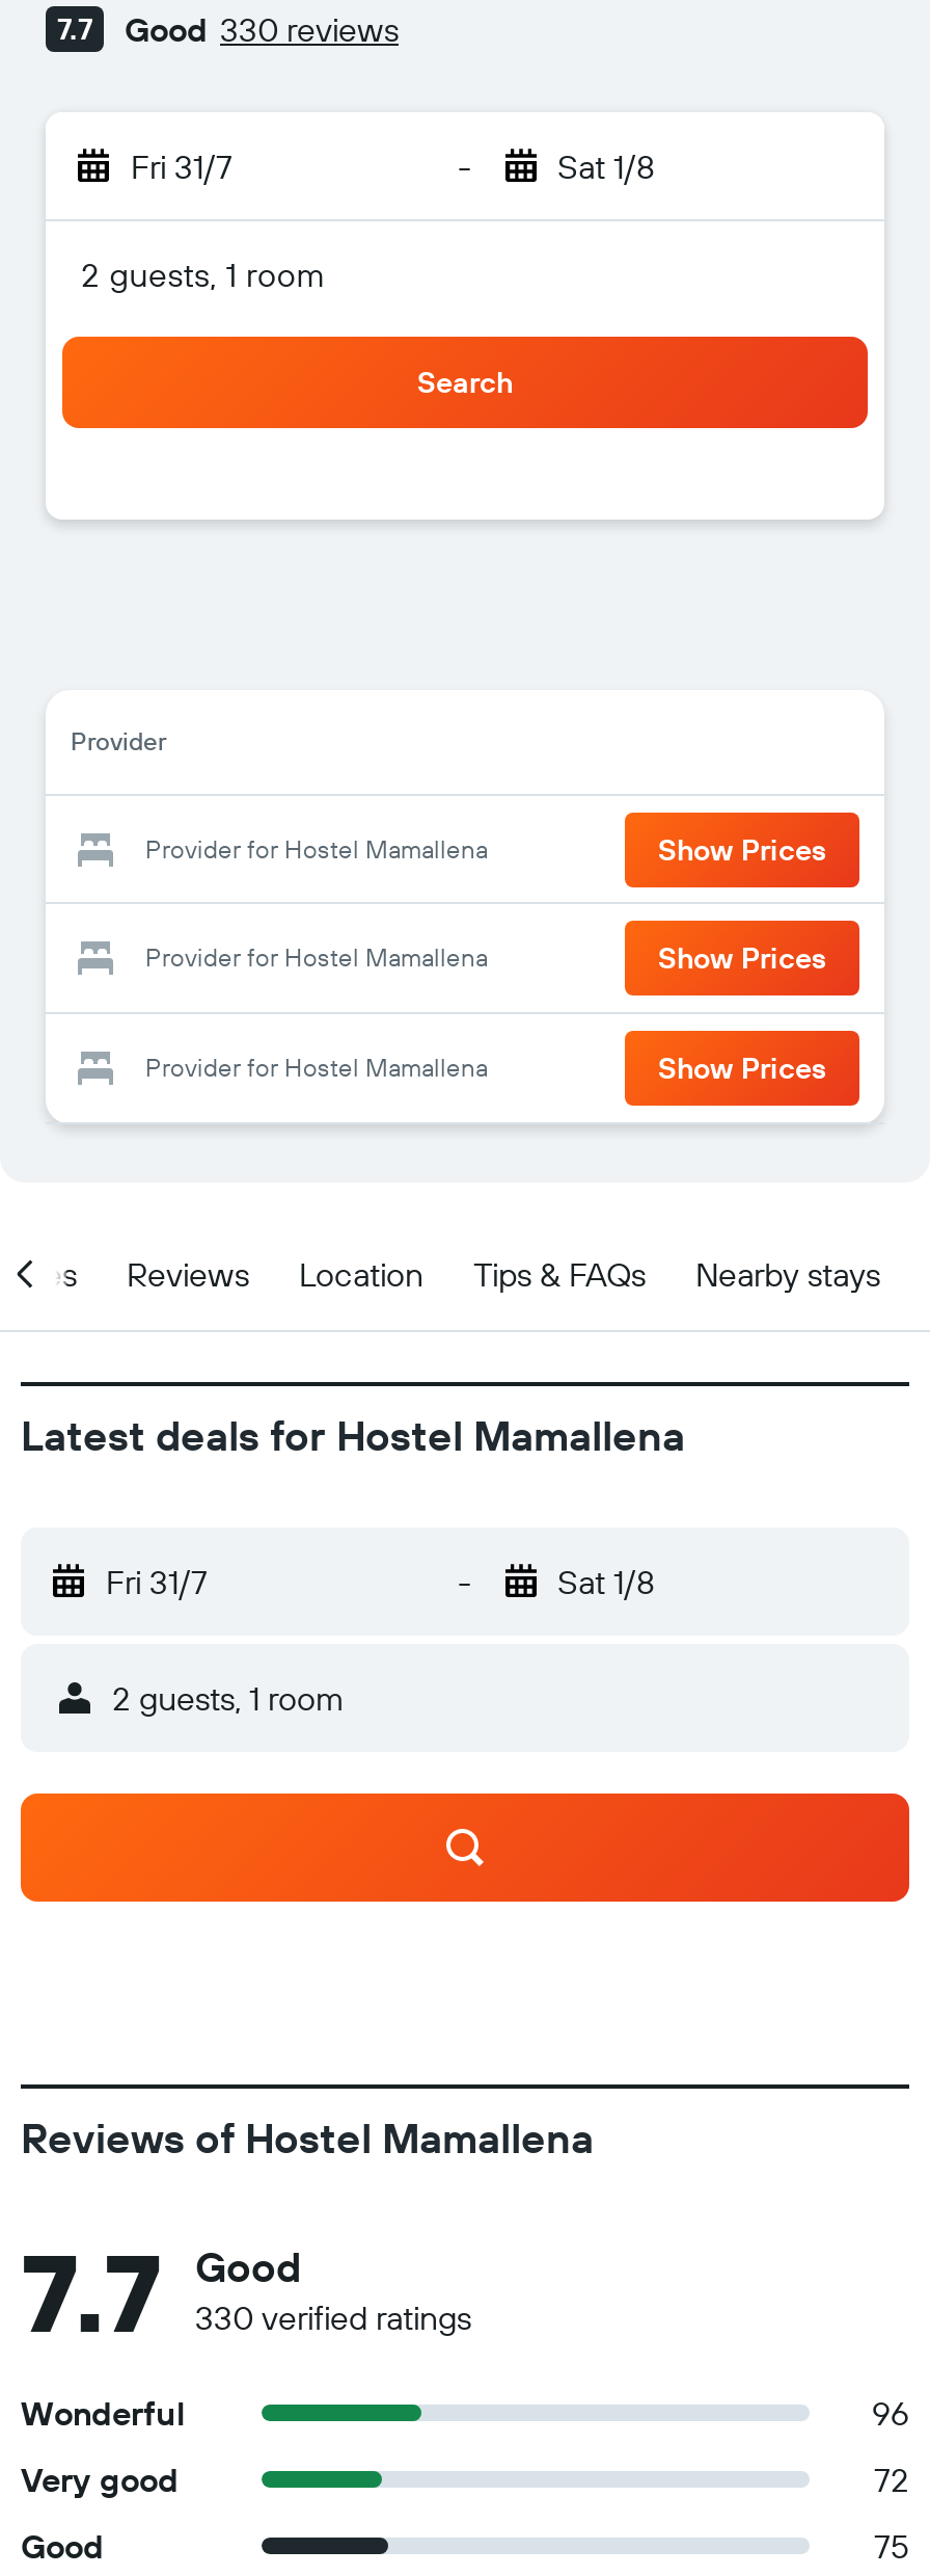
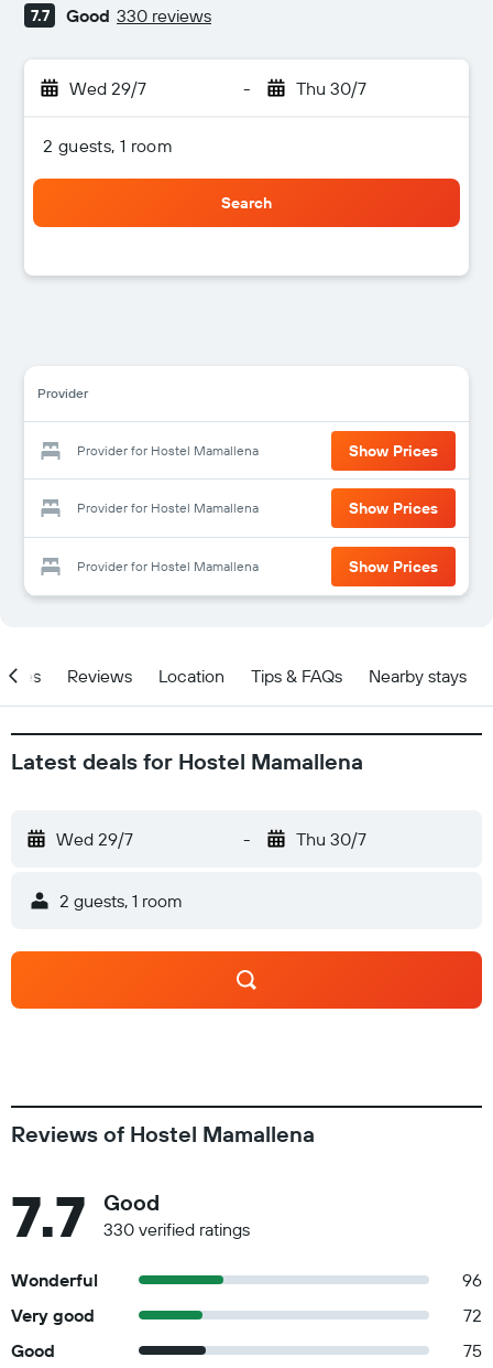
- Fri 31/7
+ Wed 29/7

- Sat 1/8
+ Thu 30/7

- Fri 31/7
+ Wed 29/7

- Sat 1/8
+ Thu 30/7
